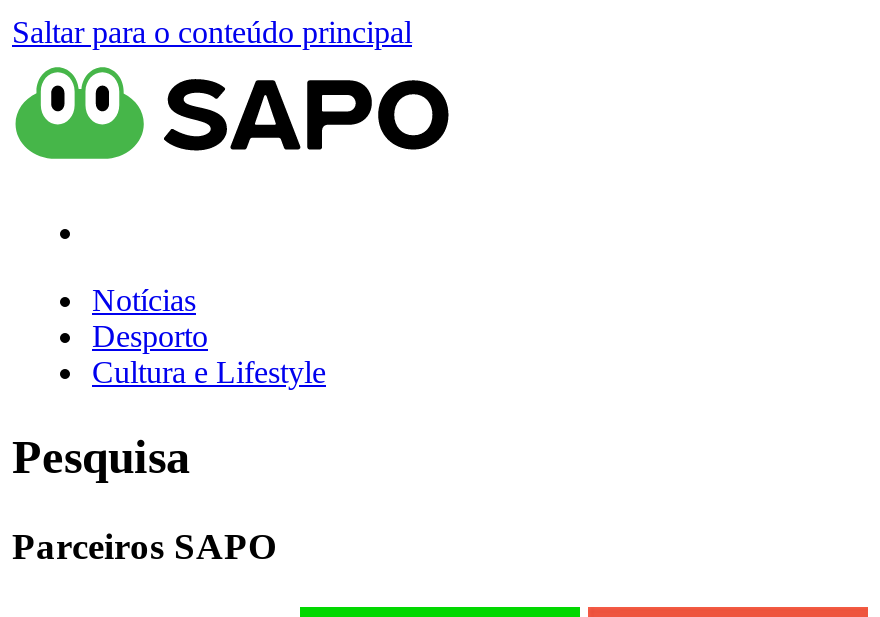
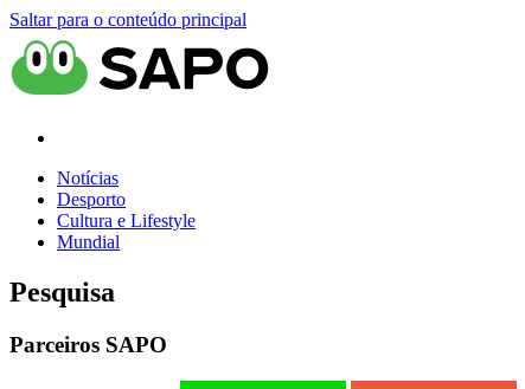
+ Mundial
